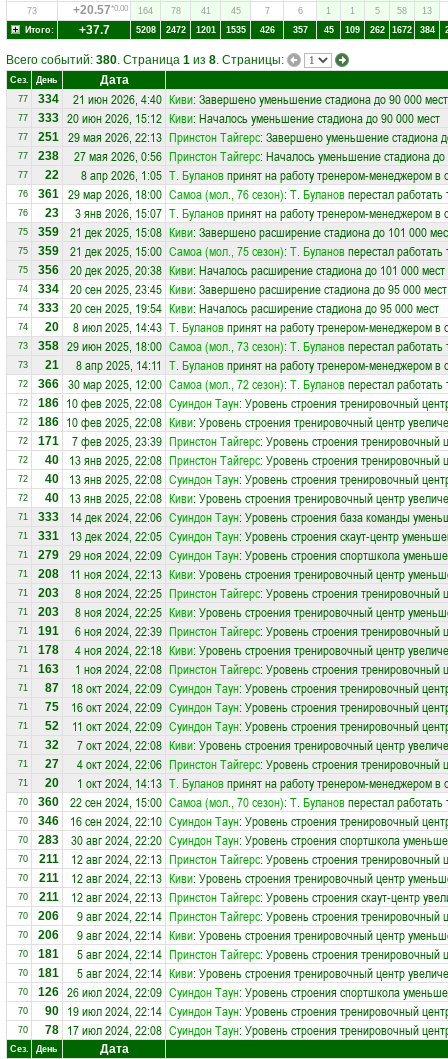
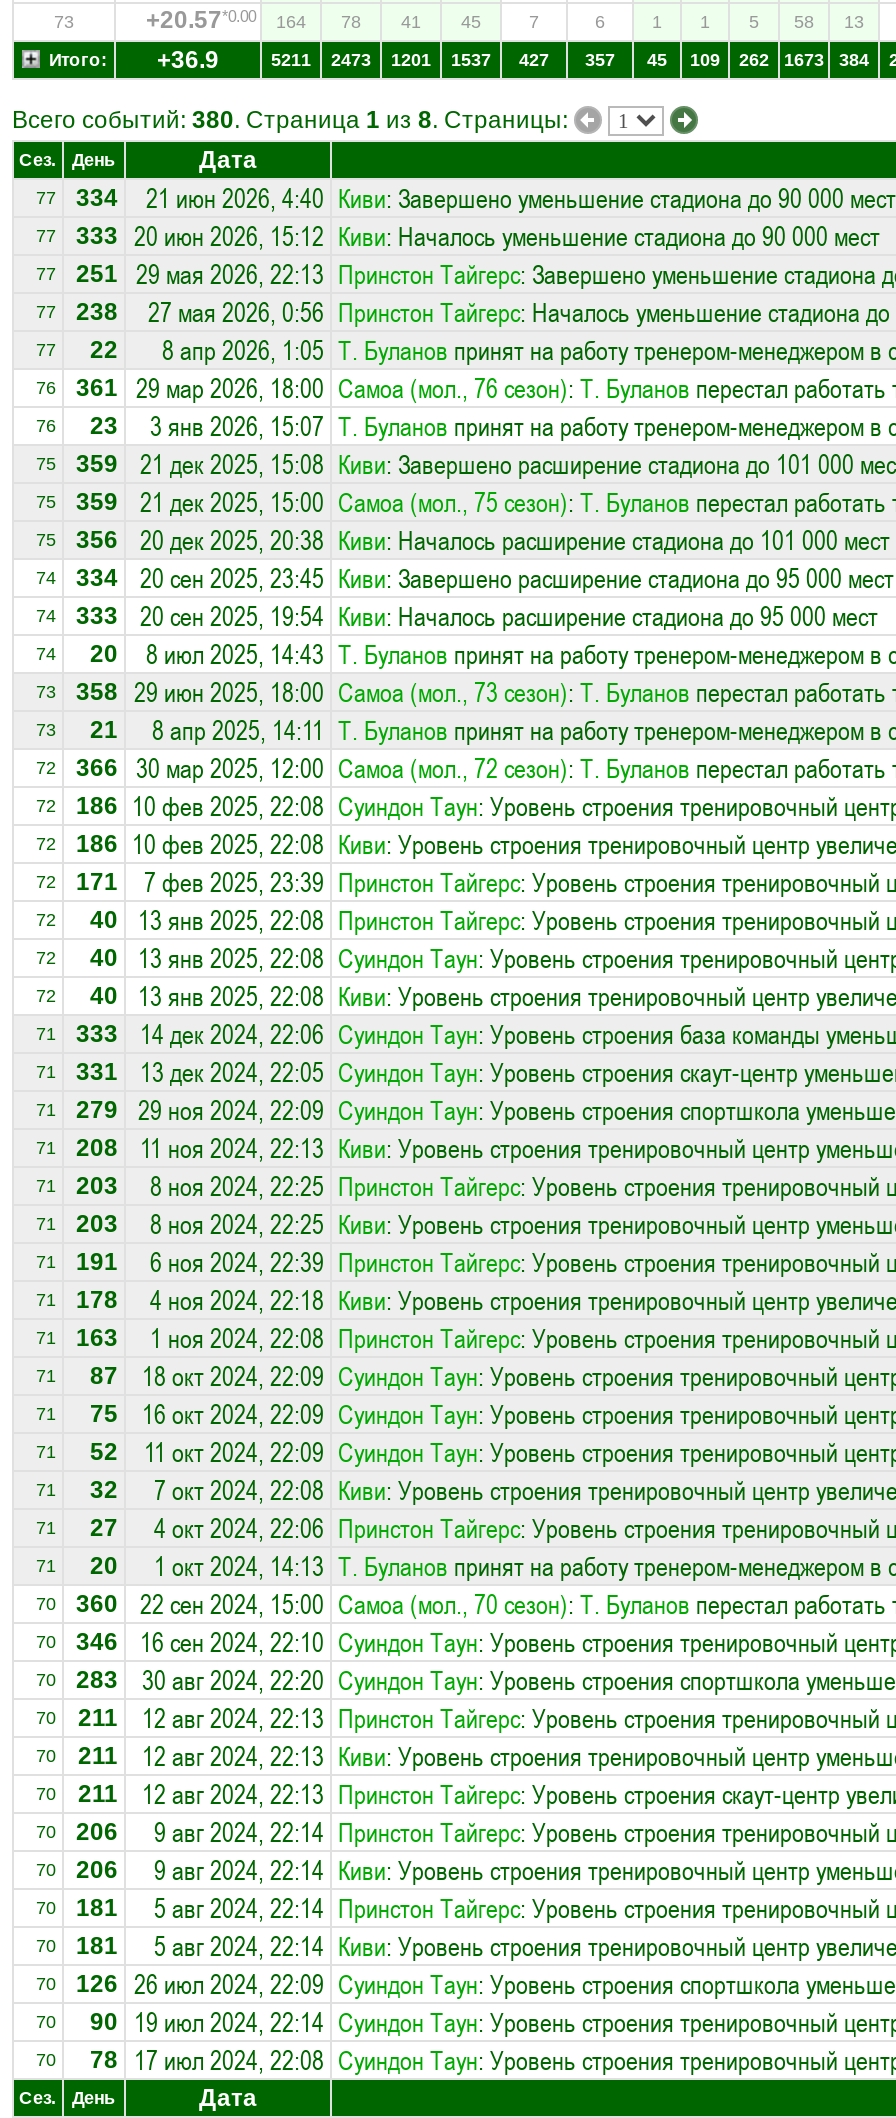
- +37.7
+ +36.9

- 5208
+ 5211

- 2472
+ 2473

- 1535
+ 1537

- 426
+ 427

- 1672
+ 1673
